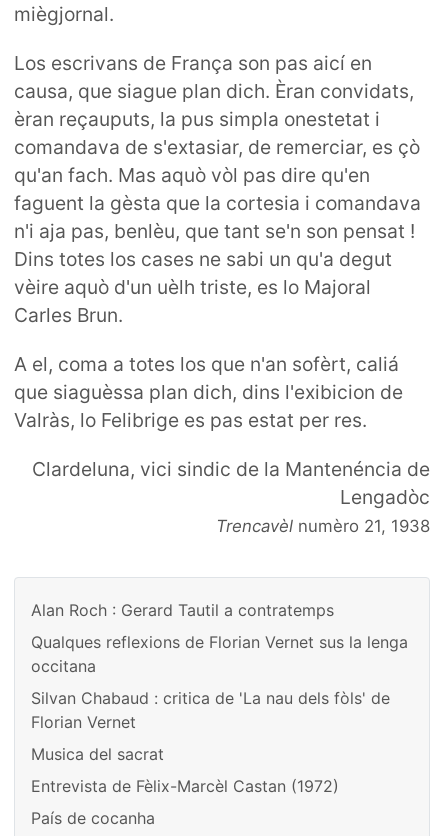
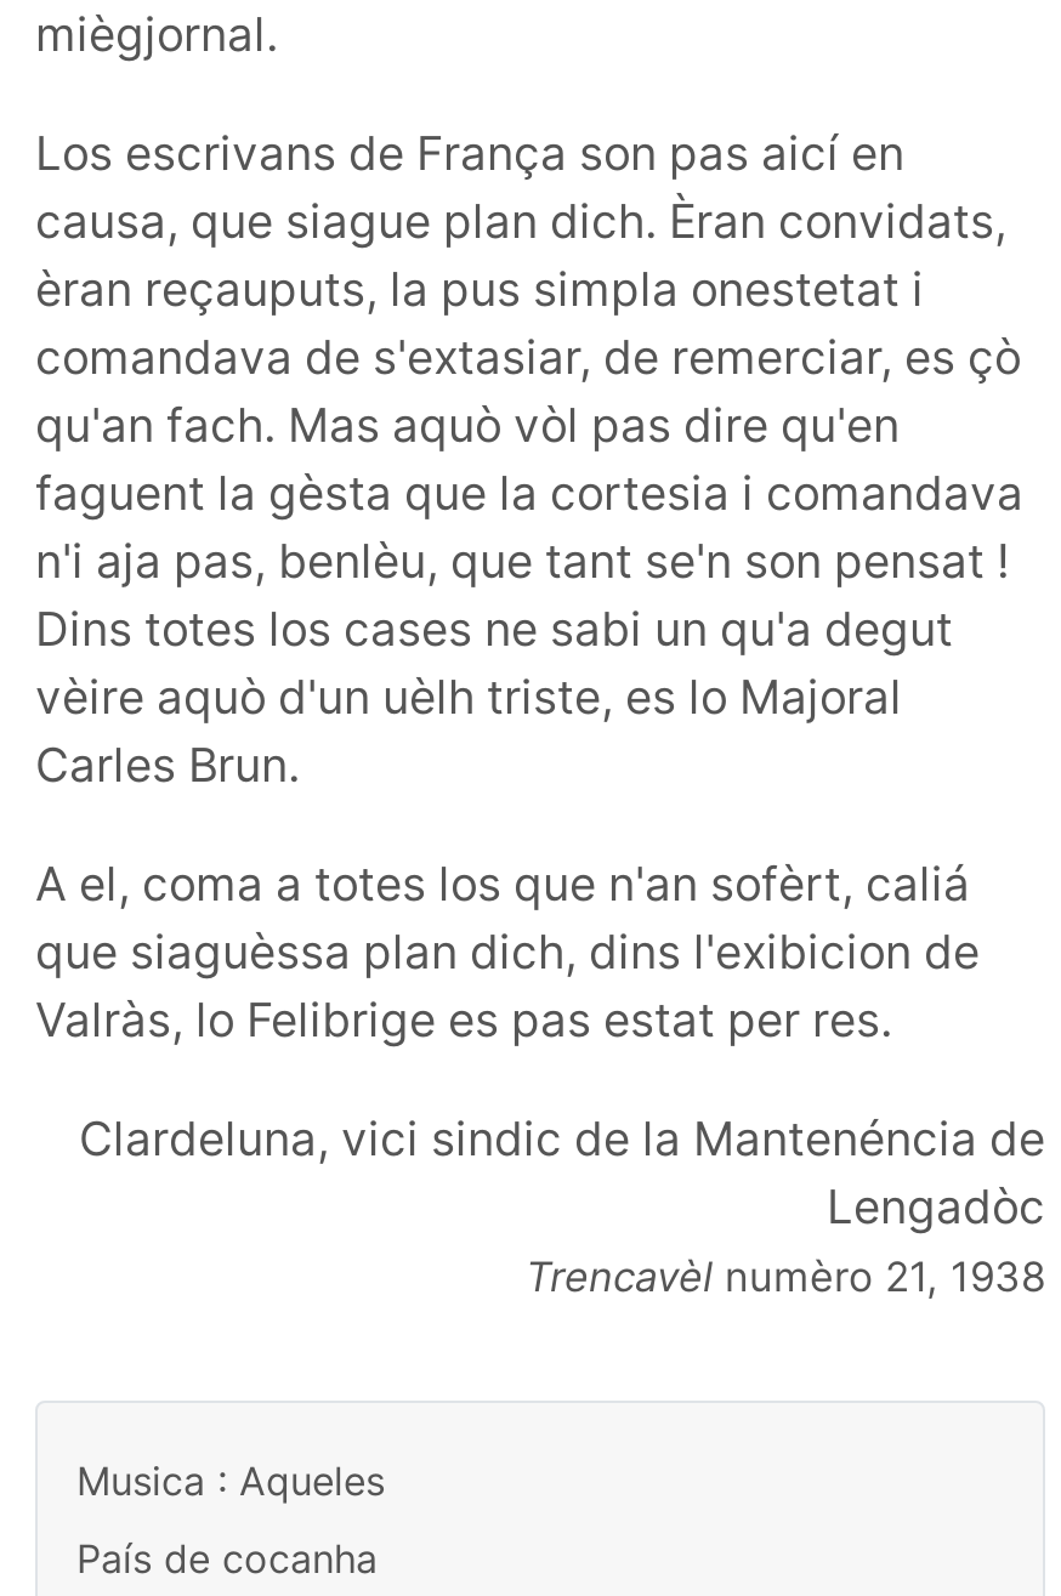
- Alan Roch : Gerard Tautil a contratemps
- Qualques reflexions de Florian Vernet sus la lenga
- occitana
- Silvan Chabaud : critica de 'La nau dels fòls' de
- Florian Vernet
- Musica del sacrat
- Entrevista de Fèlix-Marcèl Castan (1972)
+ Musica : Aqueles
